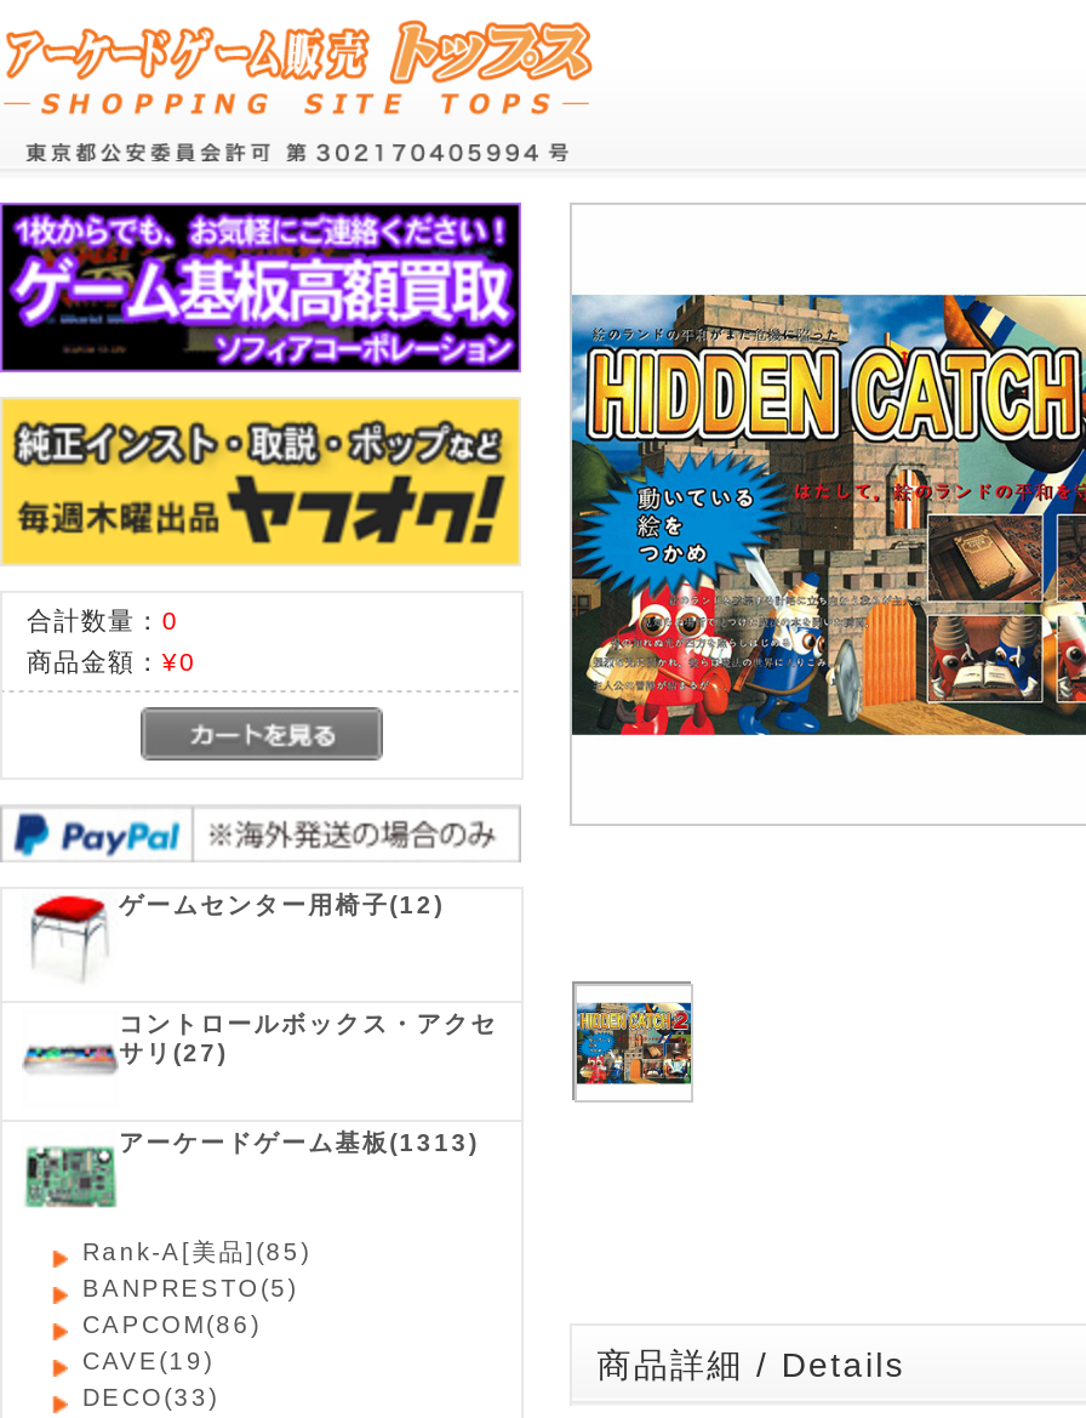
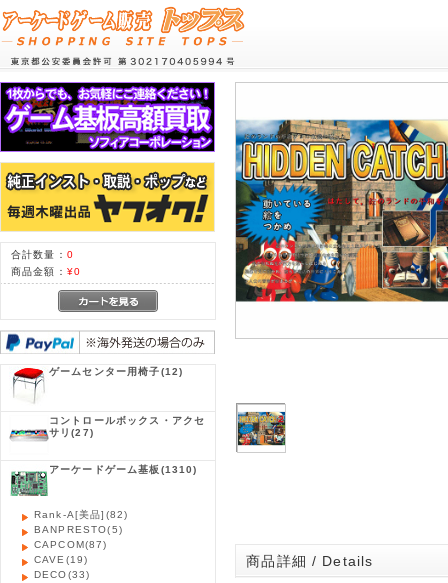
- アーケードゲーム基板(1313)
+ アーケードゲーム基板(1310)

- Rank-A[美品] (85)
+ Rank-A[美品] (82)

- CAPCOM (86)
+ CAPCOM (87)
